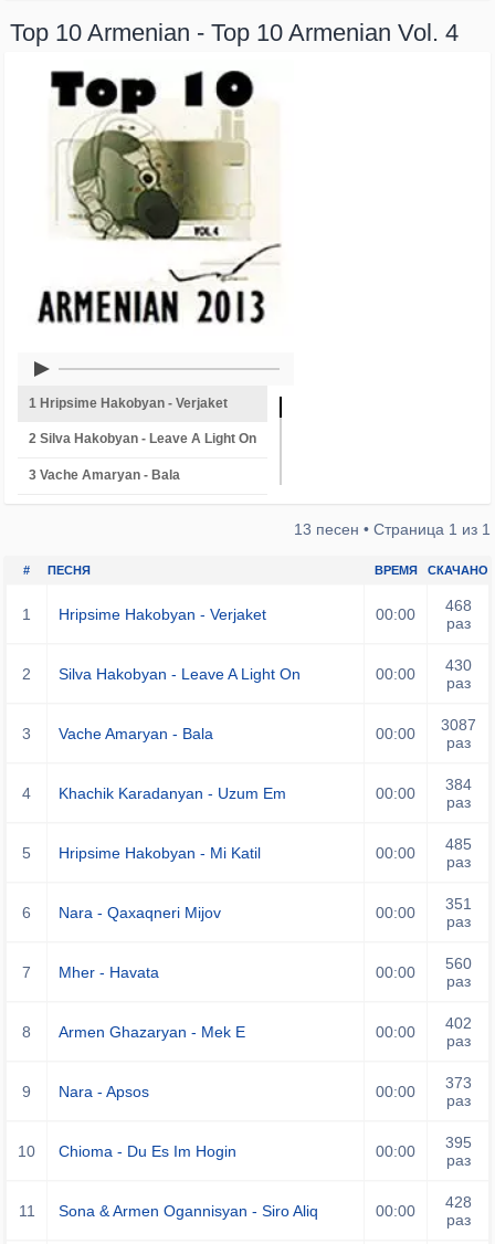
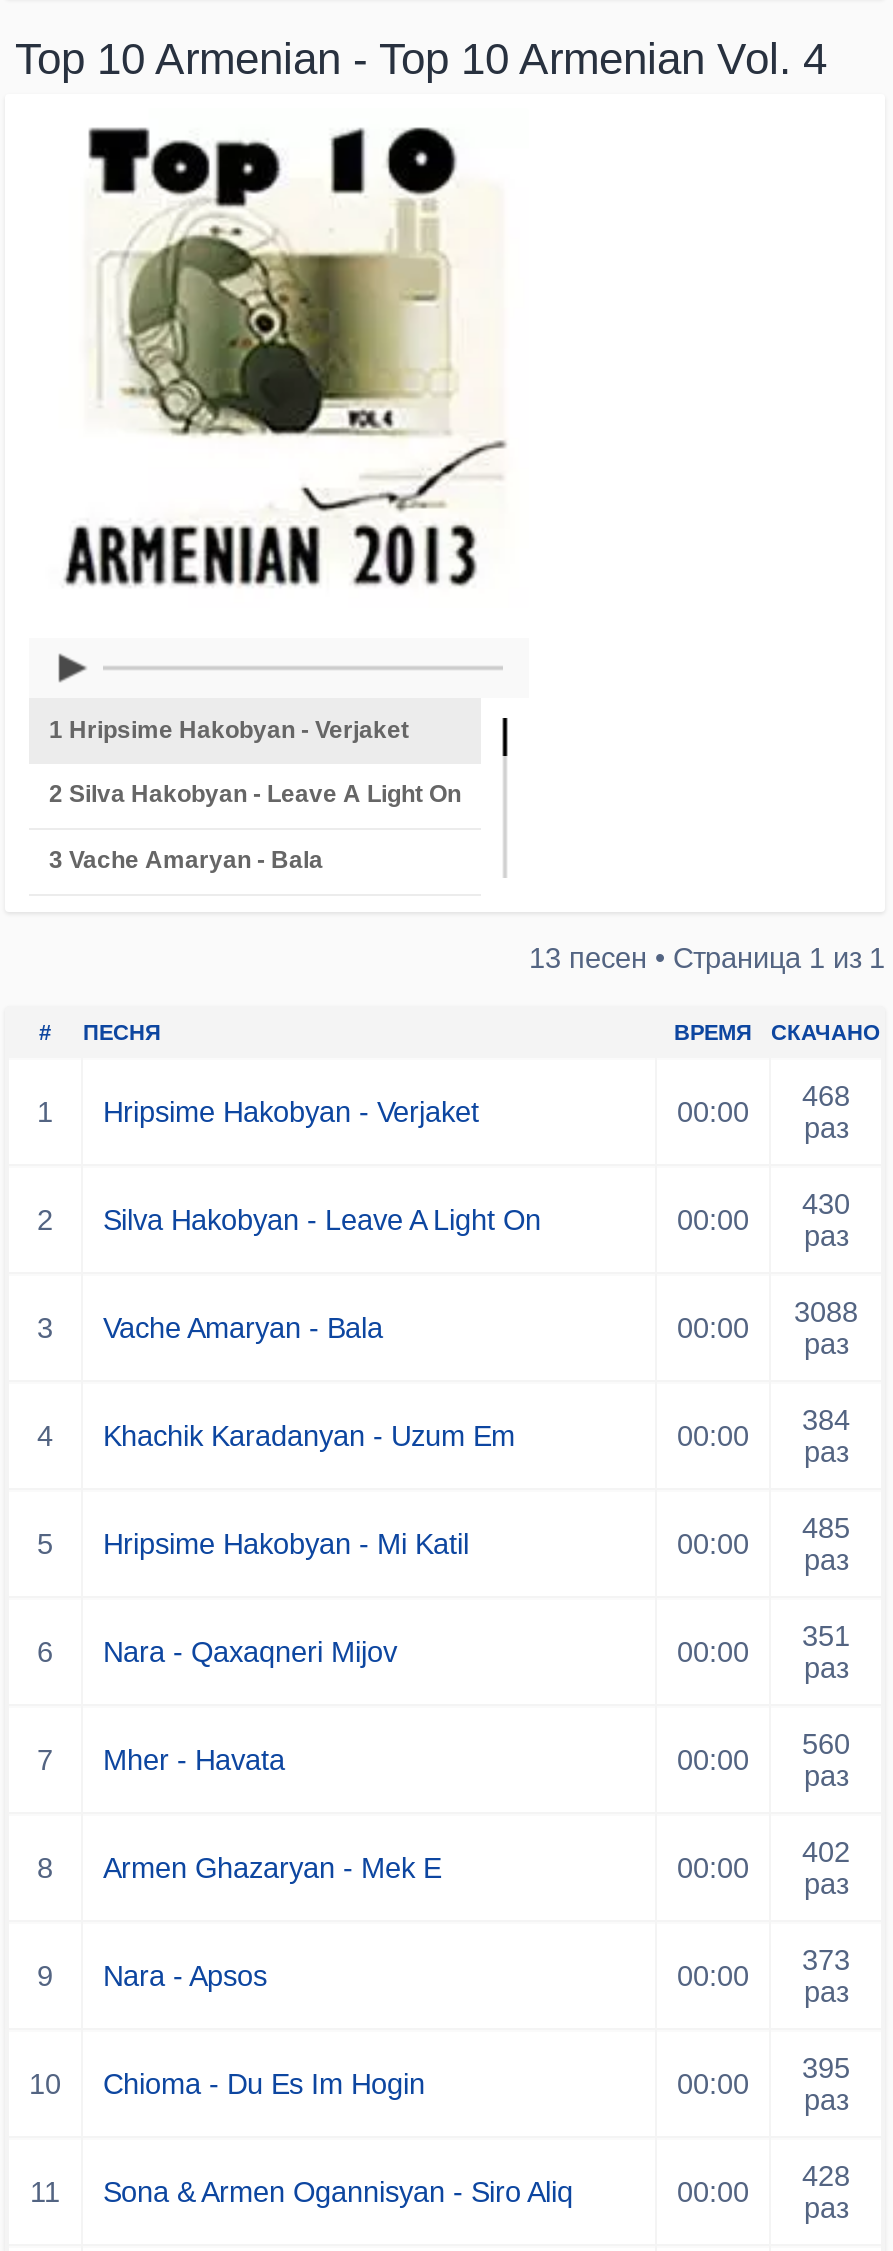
- 00:00 3087 раз
+ 00:00 3088 раз
